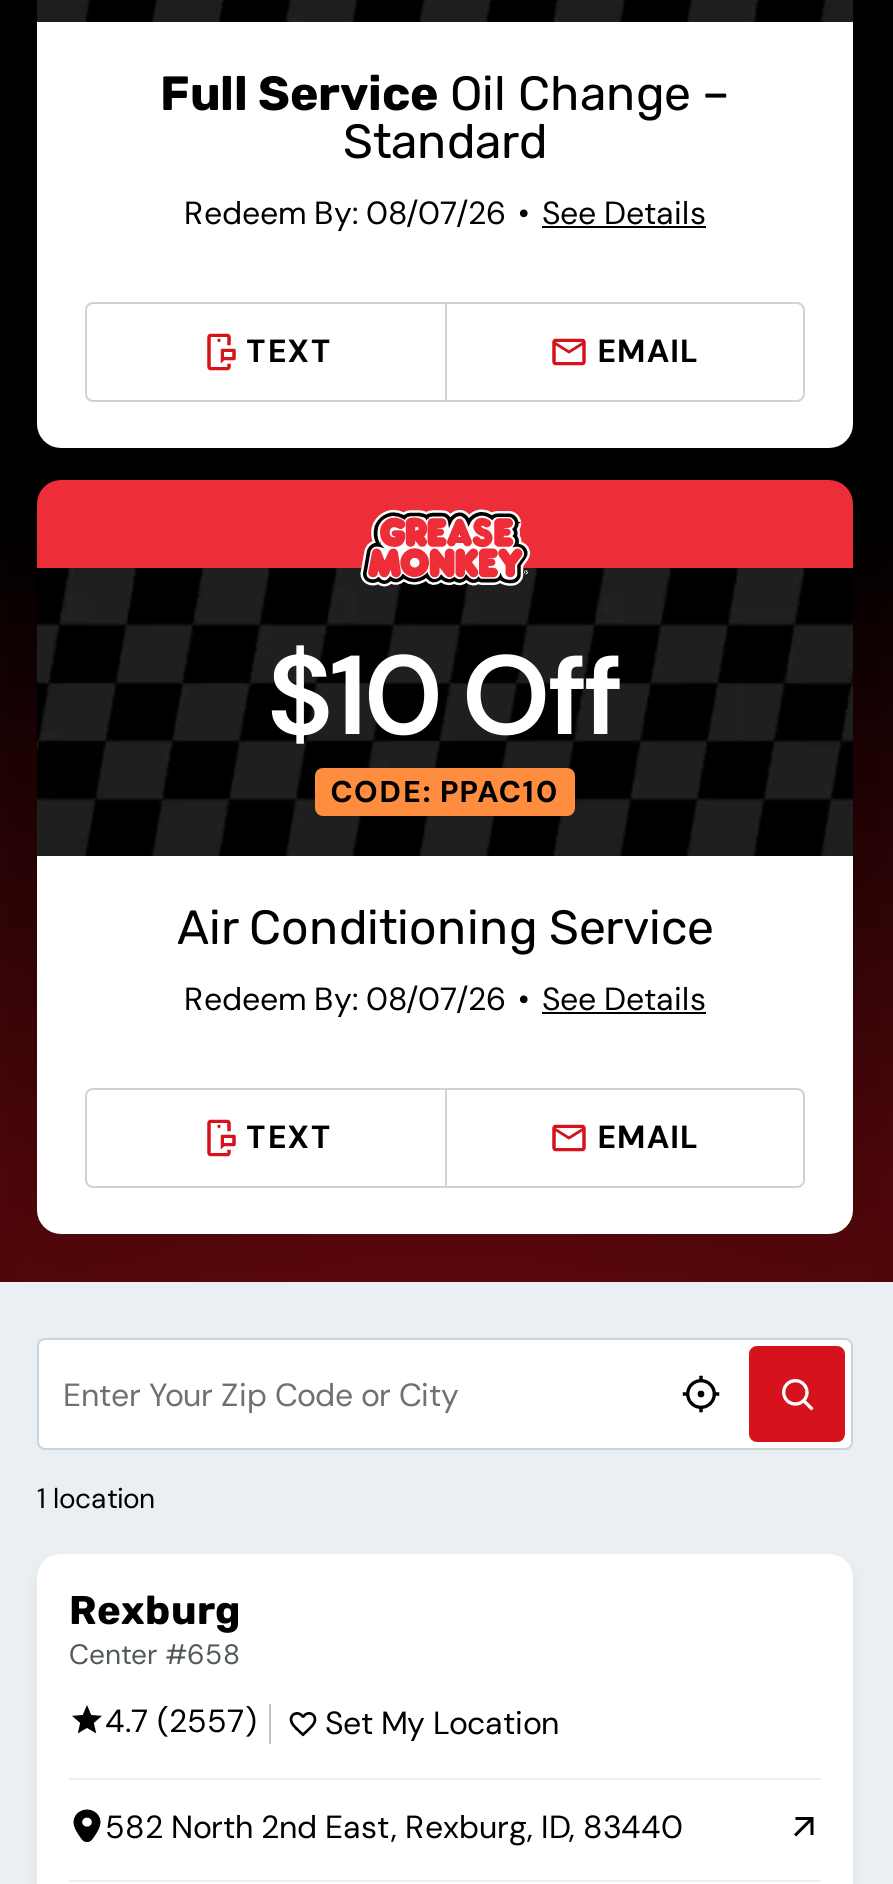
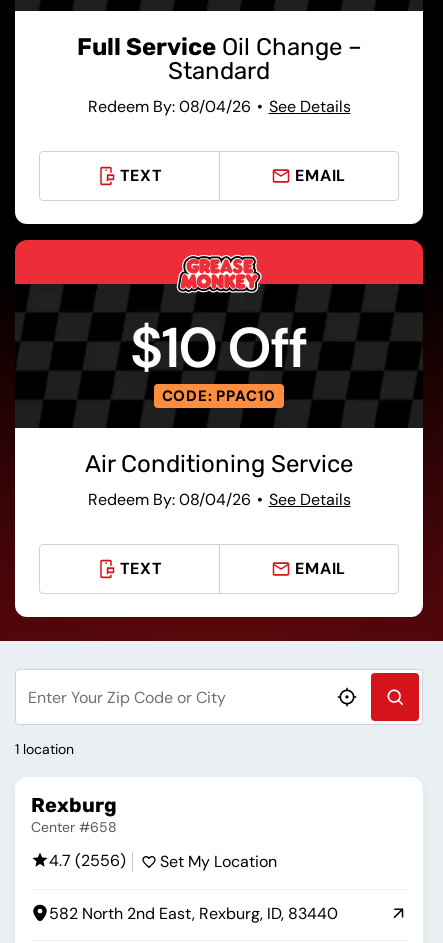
- Redeem By: 08/07/26 See Details
+ Redeem By: 08/04/26 See Details

- Redeem By: 08/07/26 See Details
+ Redeem By: 08/04/26 See Details

- 4.7 (2557) Set My Location
+ 4.7 (2556) Set My Location
